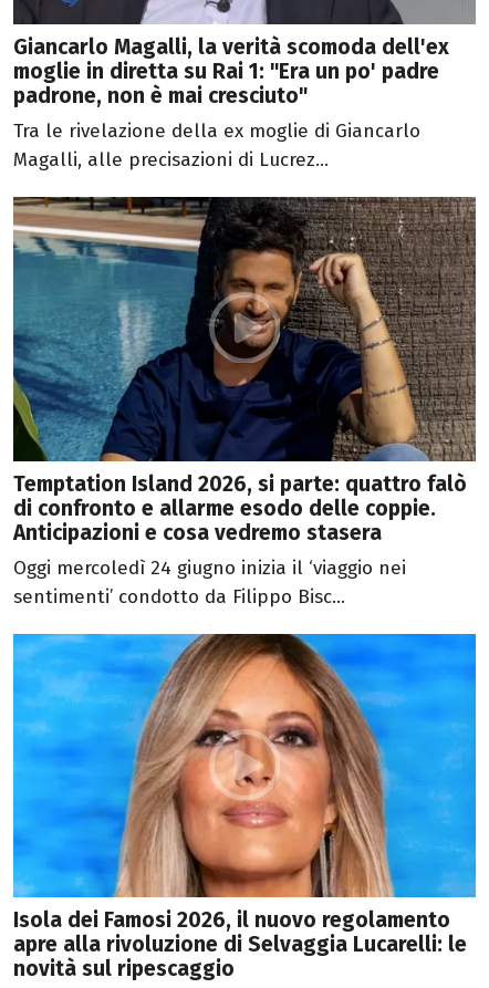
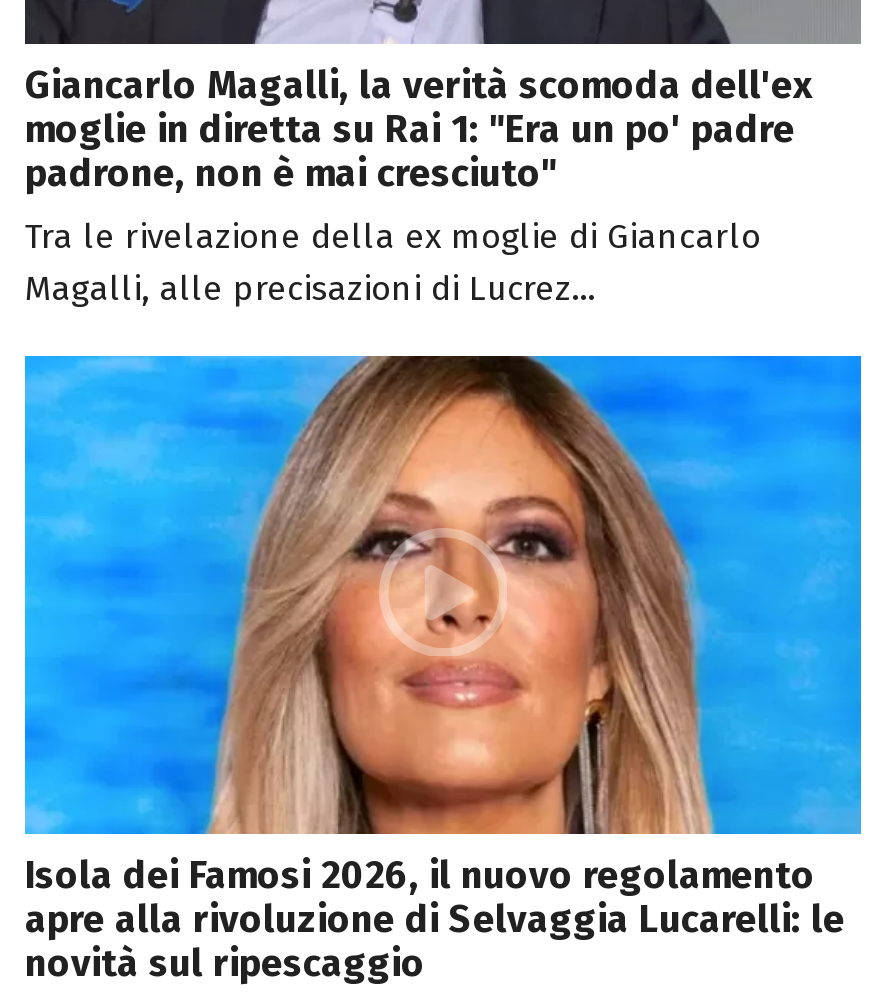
- [image]
- Temptation Island 2026, si parte: quattro falò
- di confronto e allarme esodo delle coppie.
- Anticipazioni e cosa vedremo stasera
- Oggi mercoledì 24 giugno inizia il ‘viaggio nei
- sentimenti’ condotto da Filippo Bisc...
